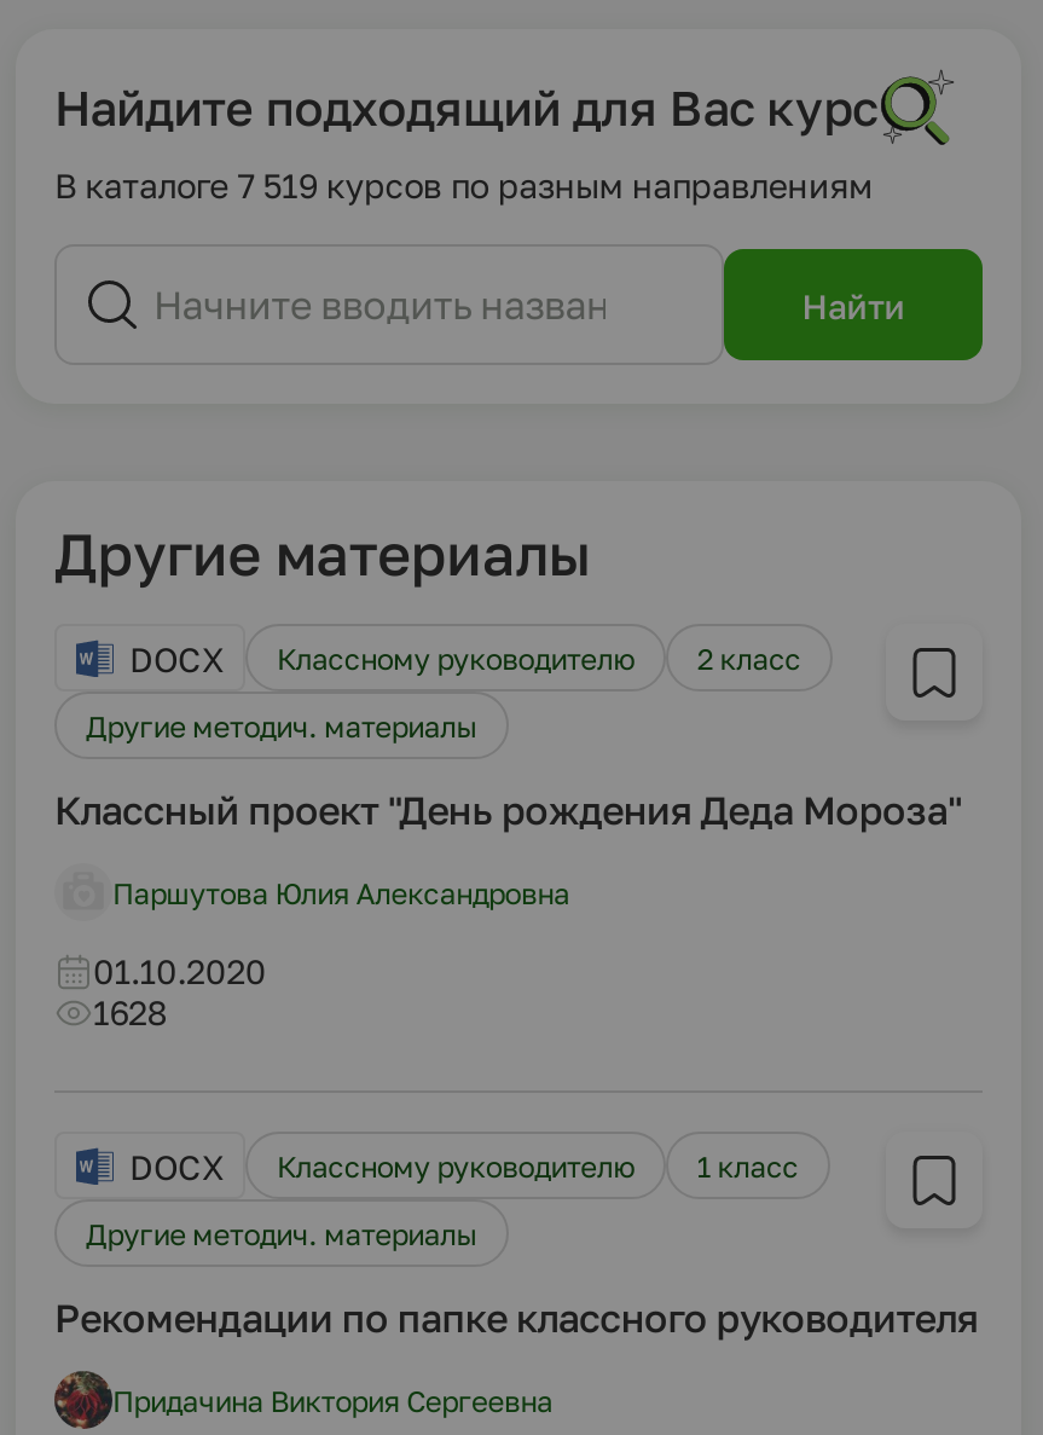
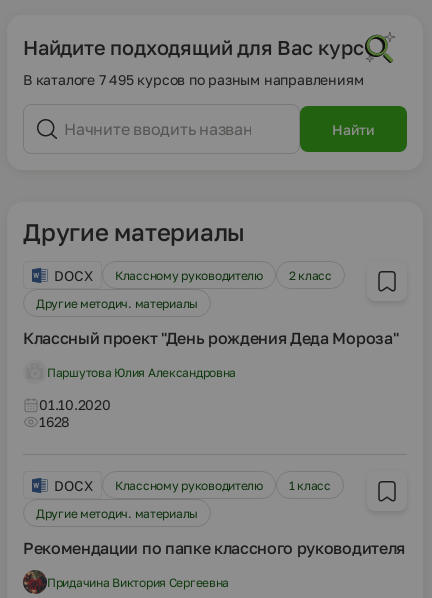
- В каталоге 7 519 курсов по разным направлениям
+ В каталоге 7 495 курсов по разным направлениям
